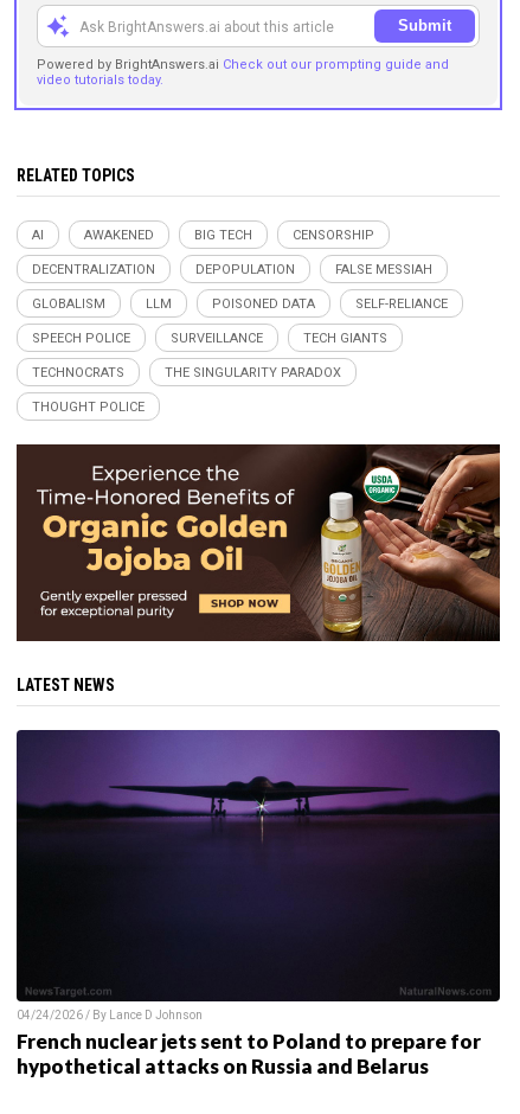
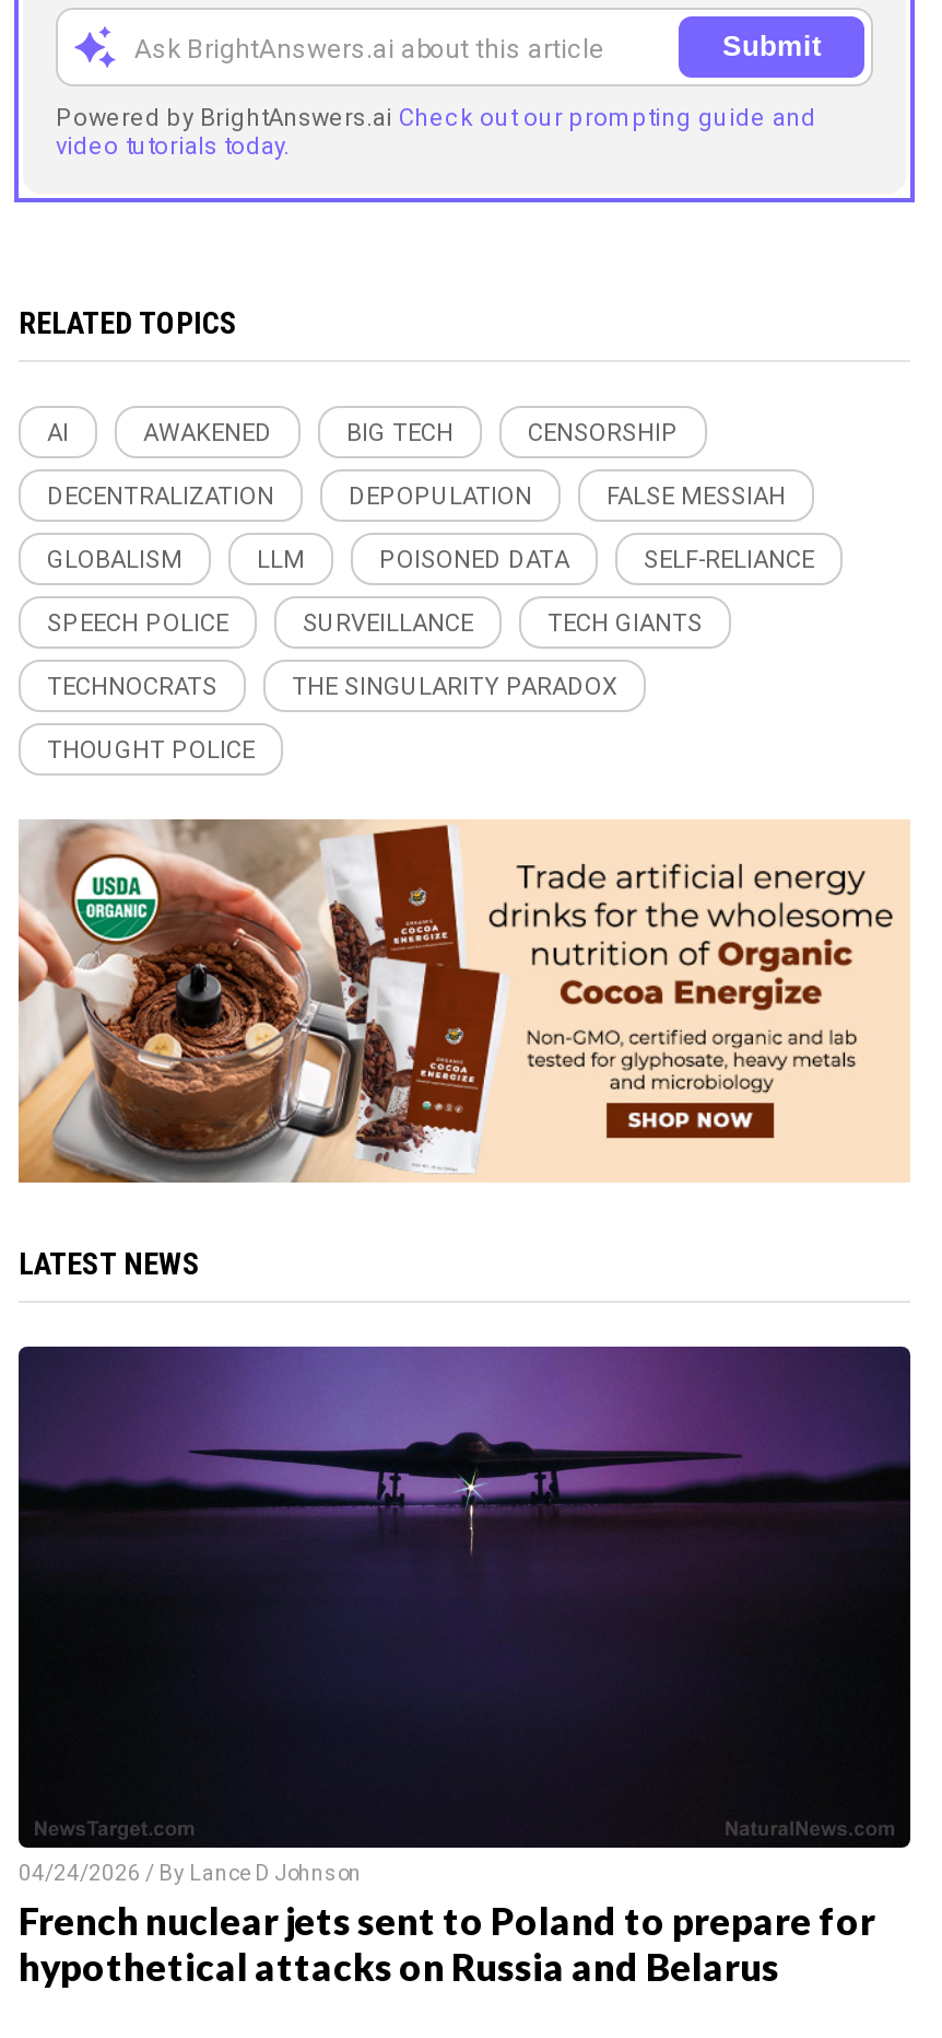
- [image]
+ [image]
